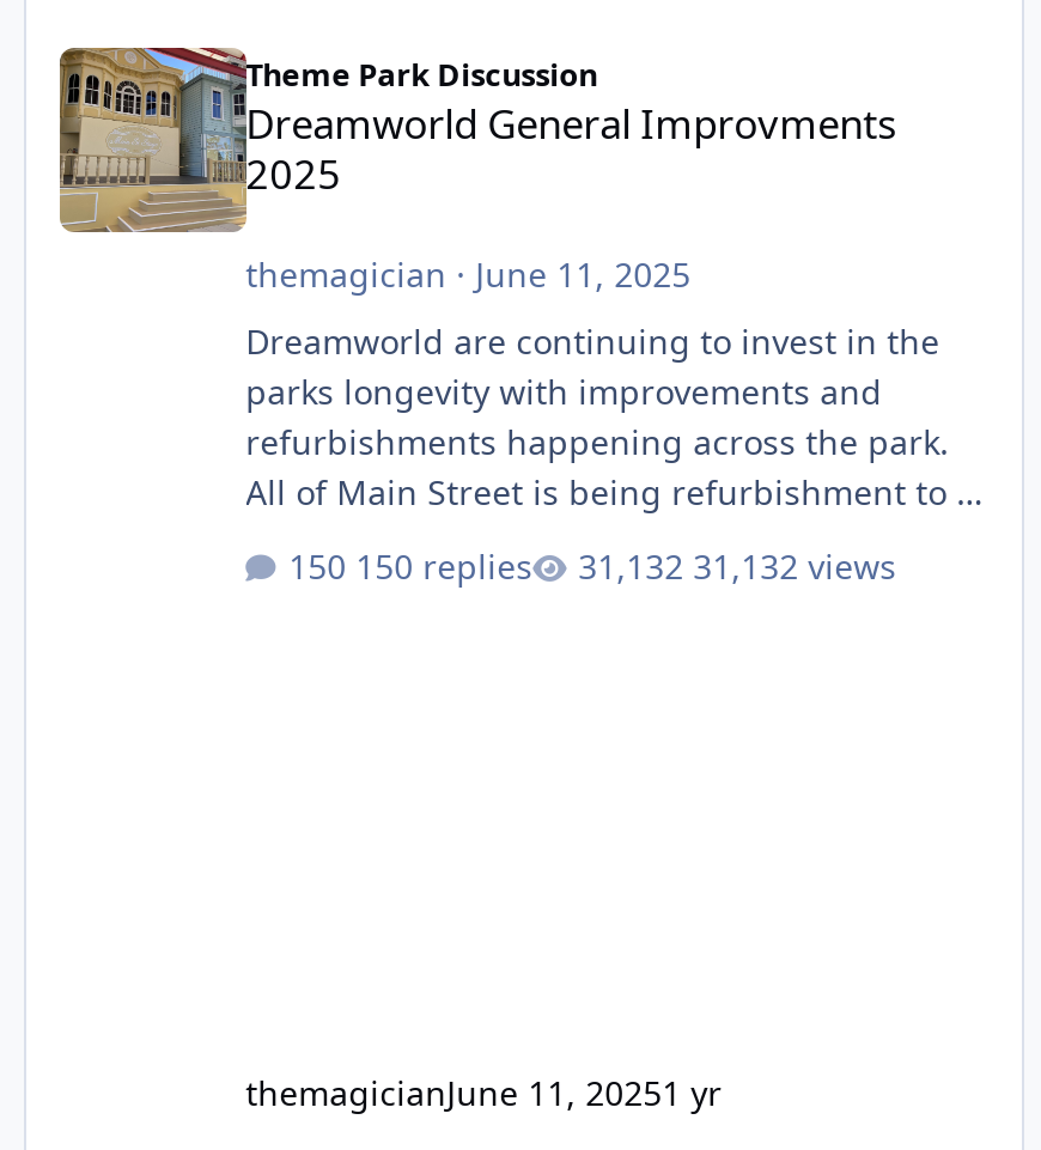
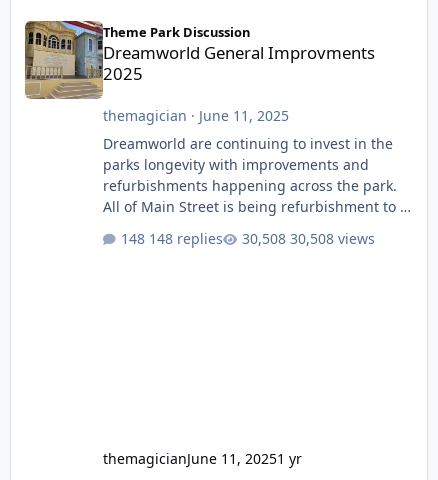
- 150 replies
+ 148 replies

- 31,132 views
+ 30,508 views
